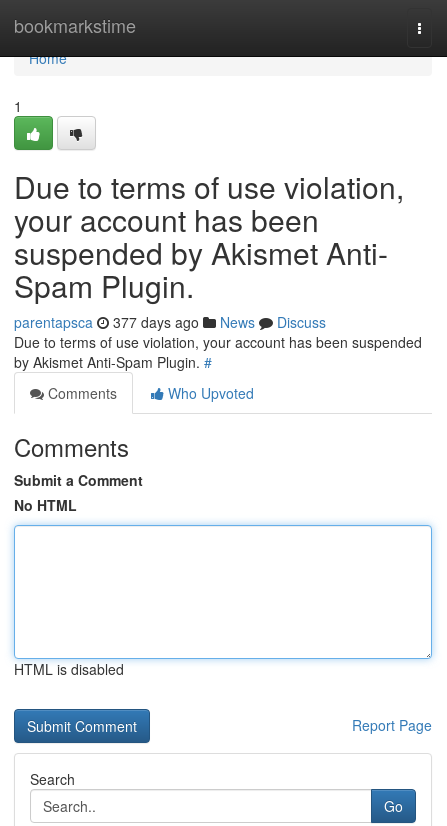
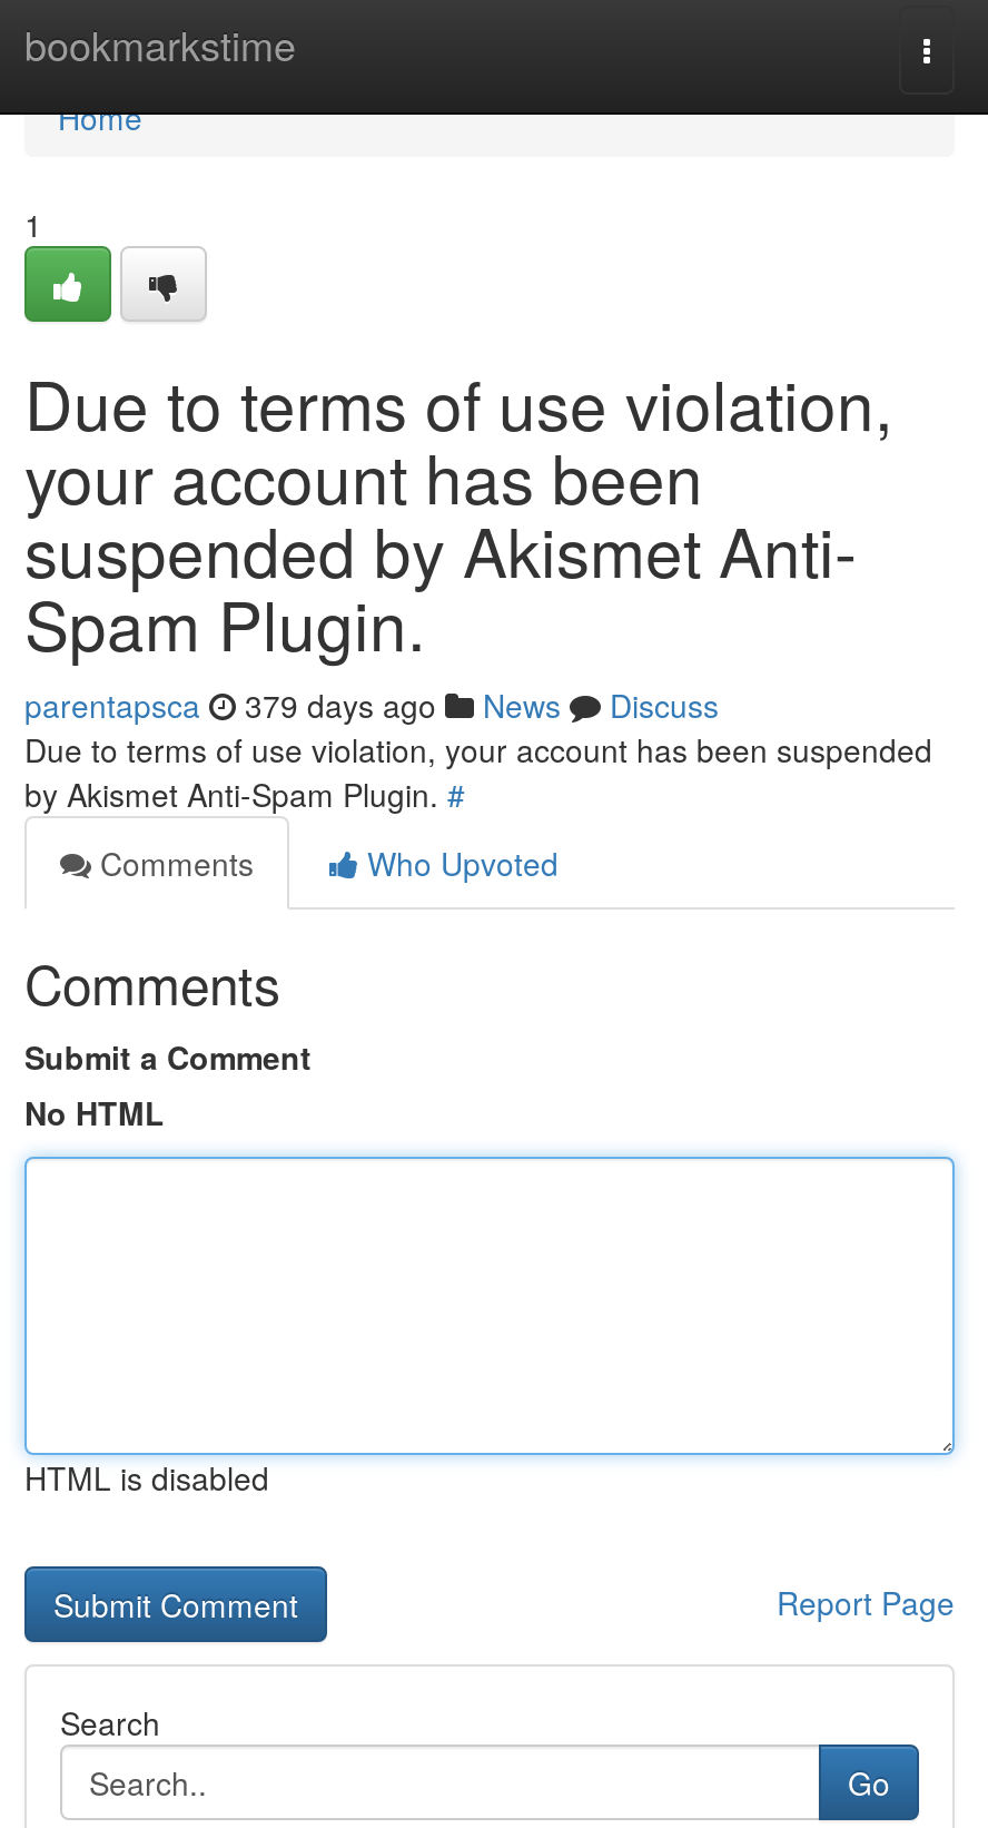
- parentapsca 377 days ago News Discuss
+ parentapsca 379 days ago News Discuss
